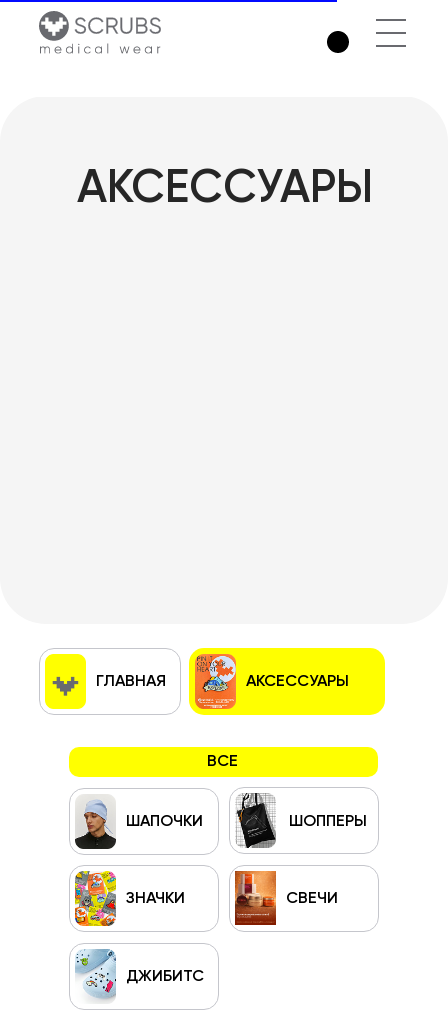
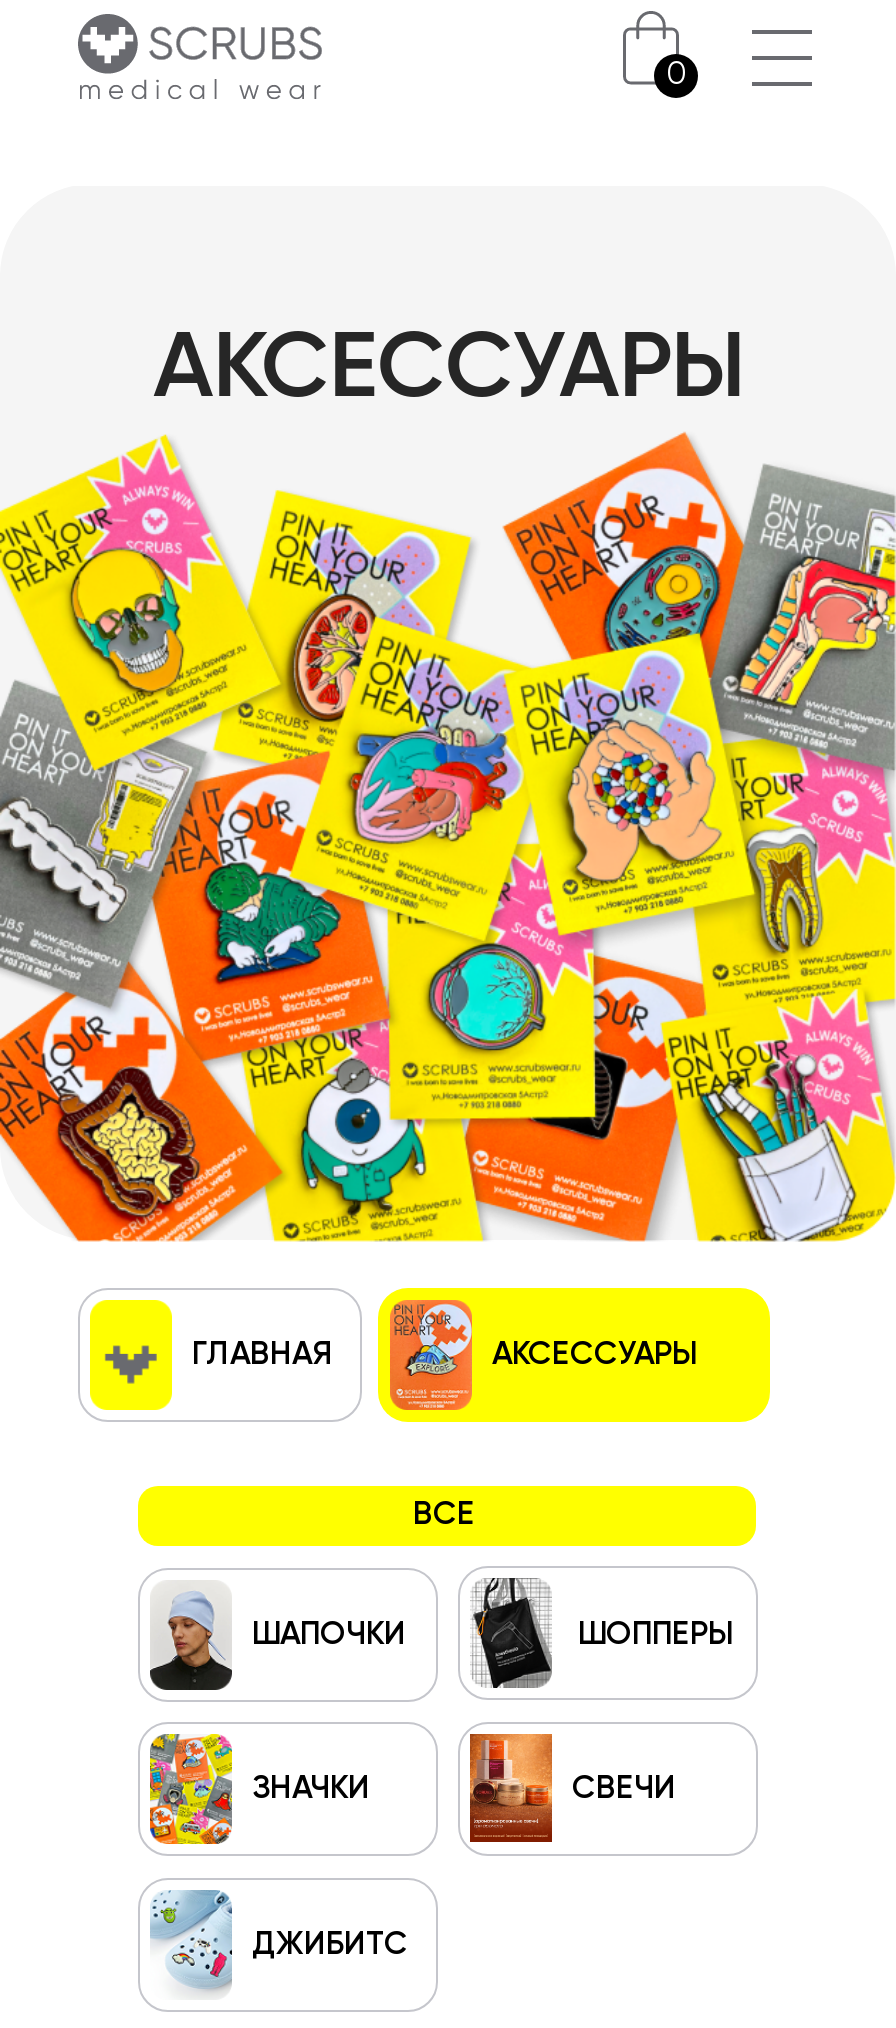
+ 0

+ [image]
